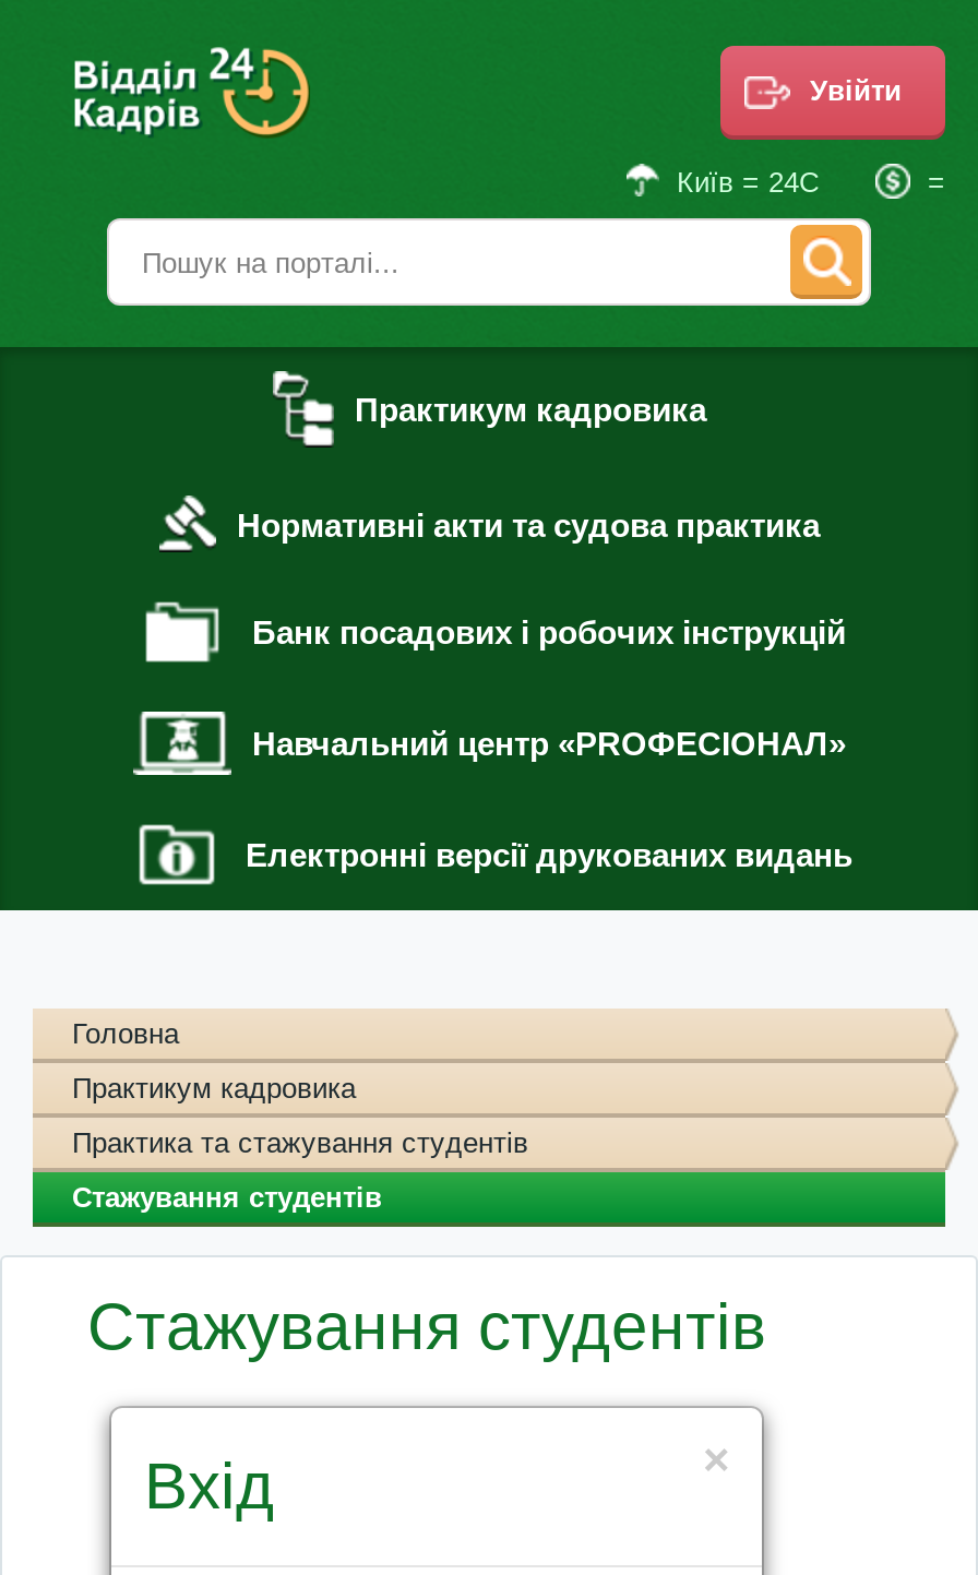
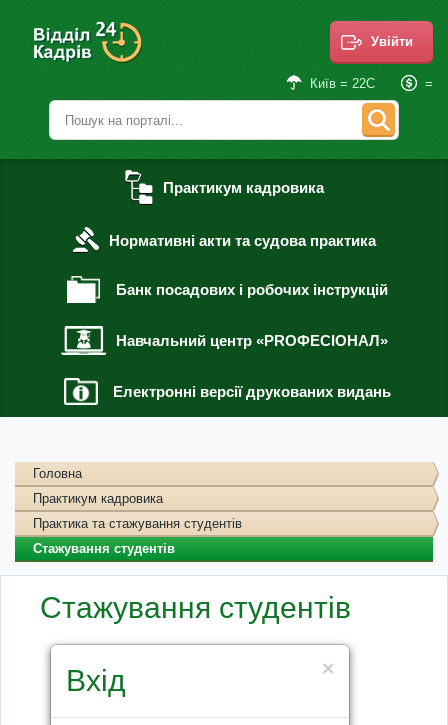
- Київ = 24С
+ Київ = 22С
